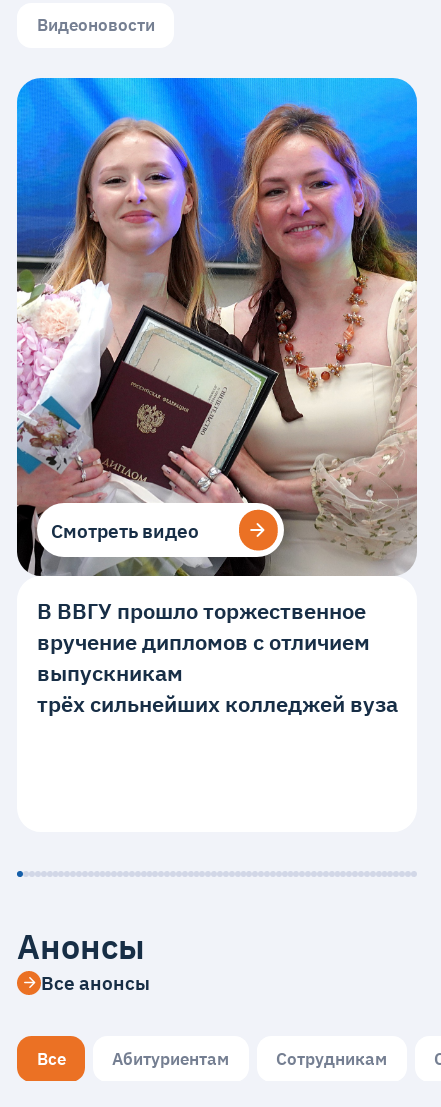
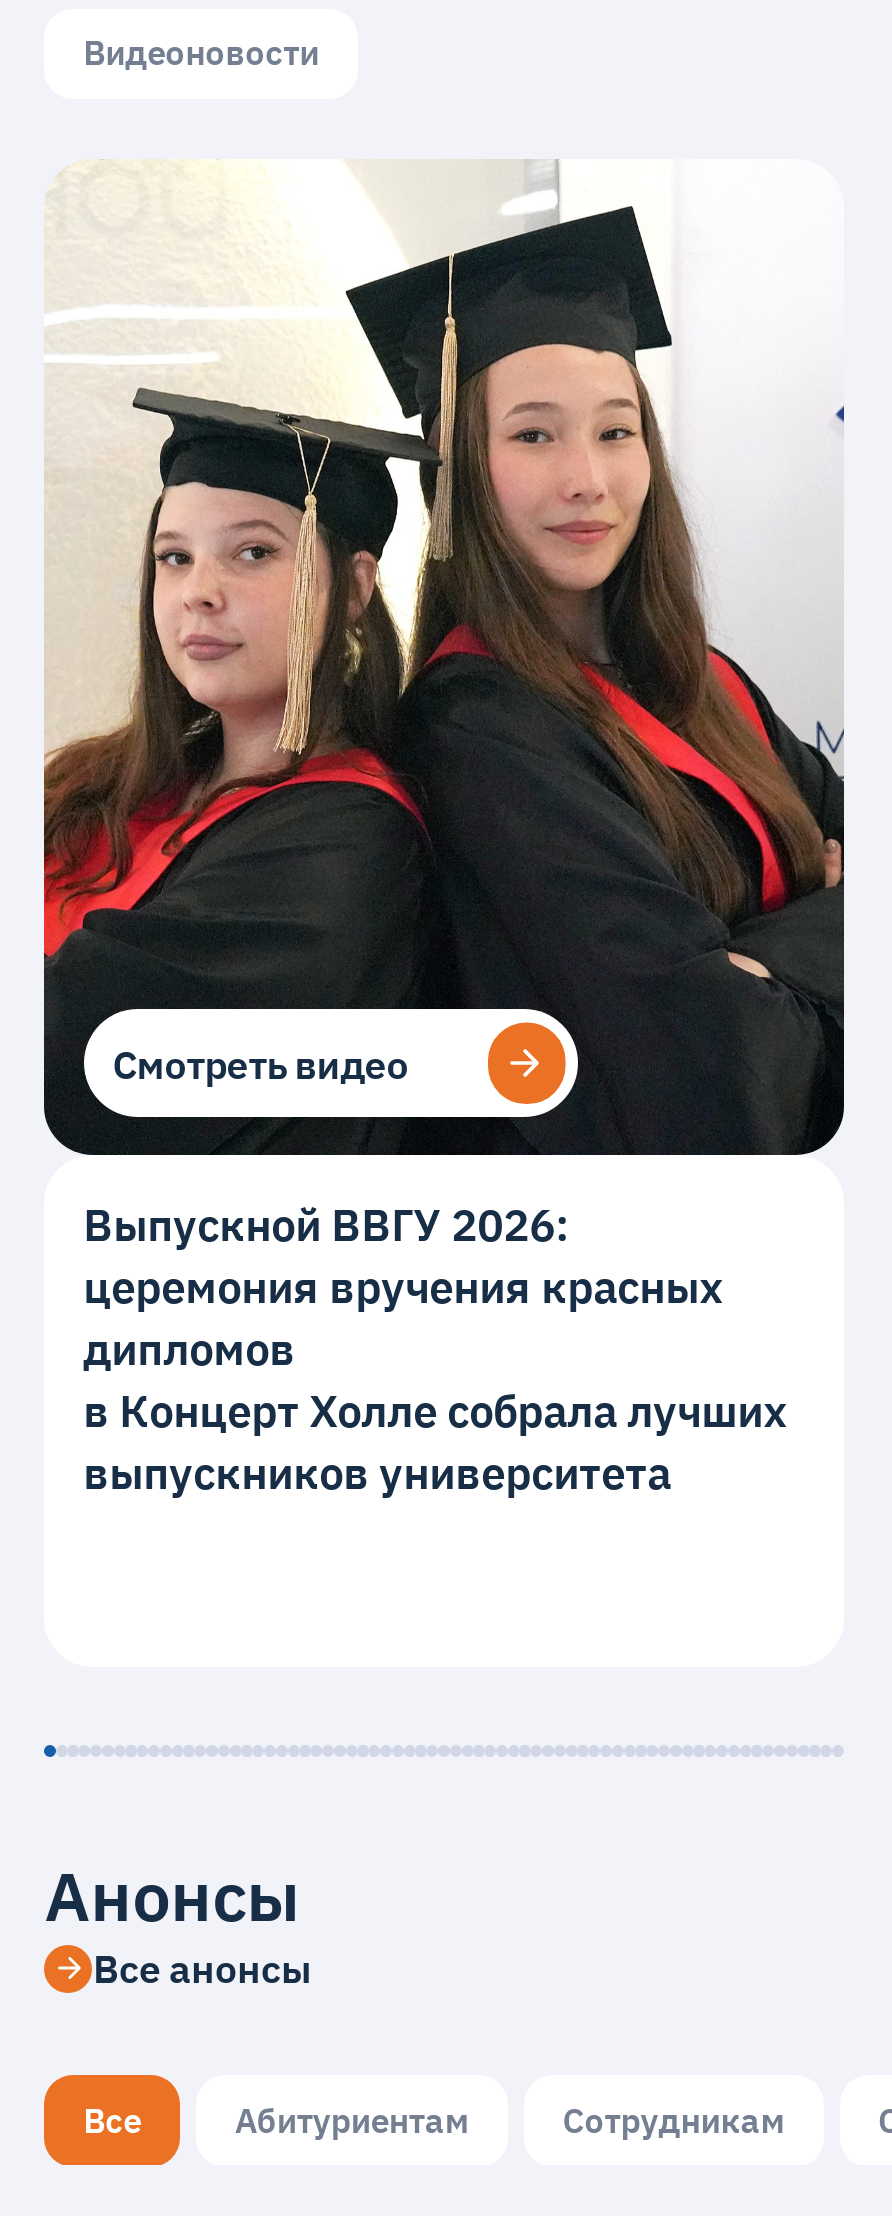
- [image]
- В ВВГУ прошло торжественное
- вручение дипломов с отличием
- выпускникам
- трёх сильнейших колледжей вуза
+ [image]
+ Выпускной ВВГУ 2026:
+ церемония вручения красных
+ дипломов
+ в Концерт Холле собрала лучших
+ выпускников университета
